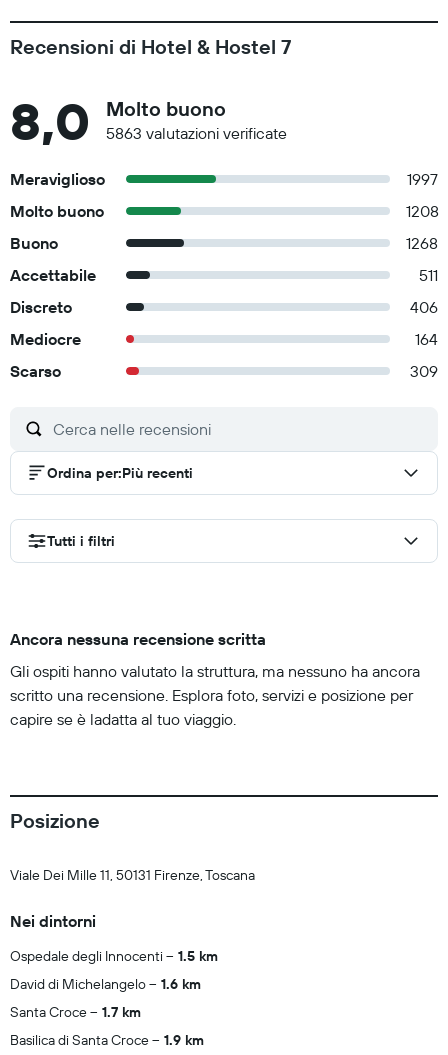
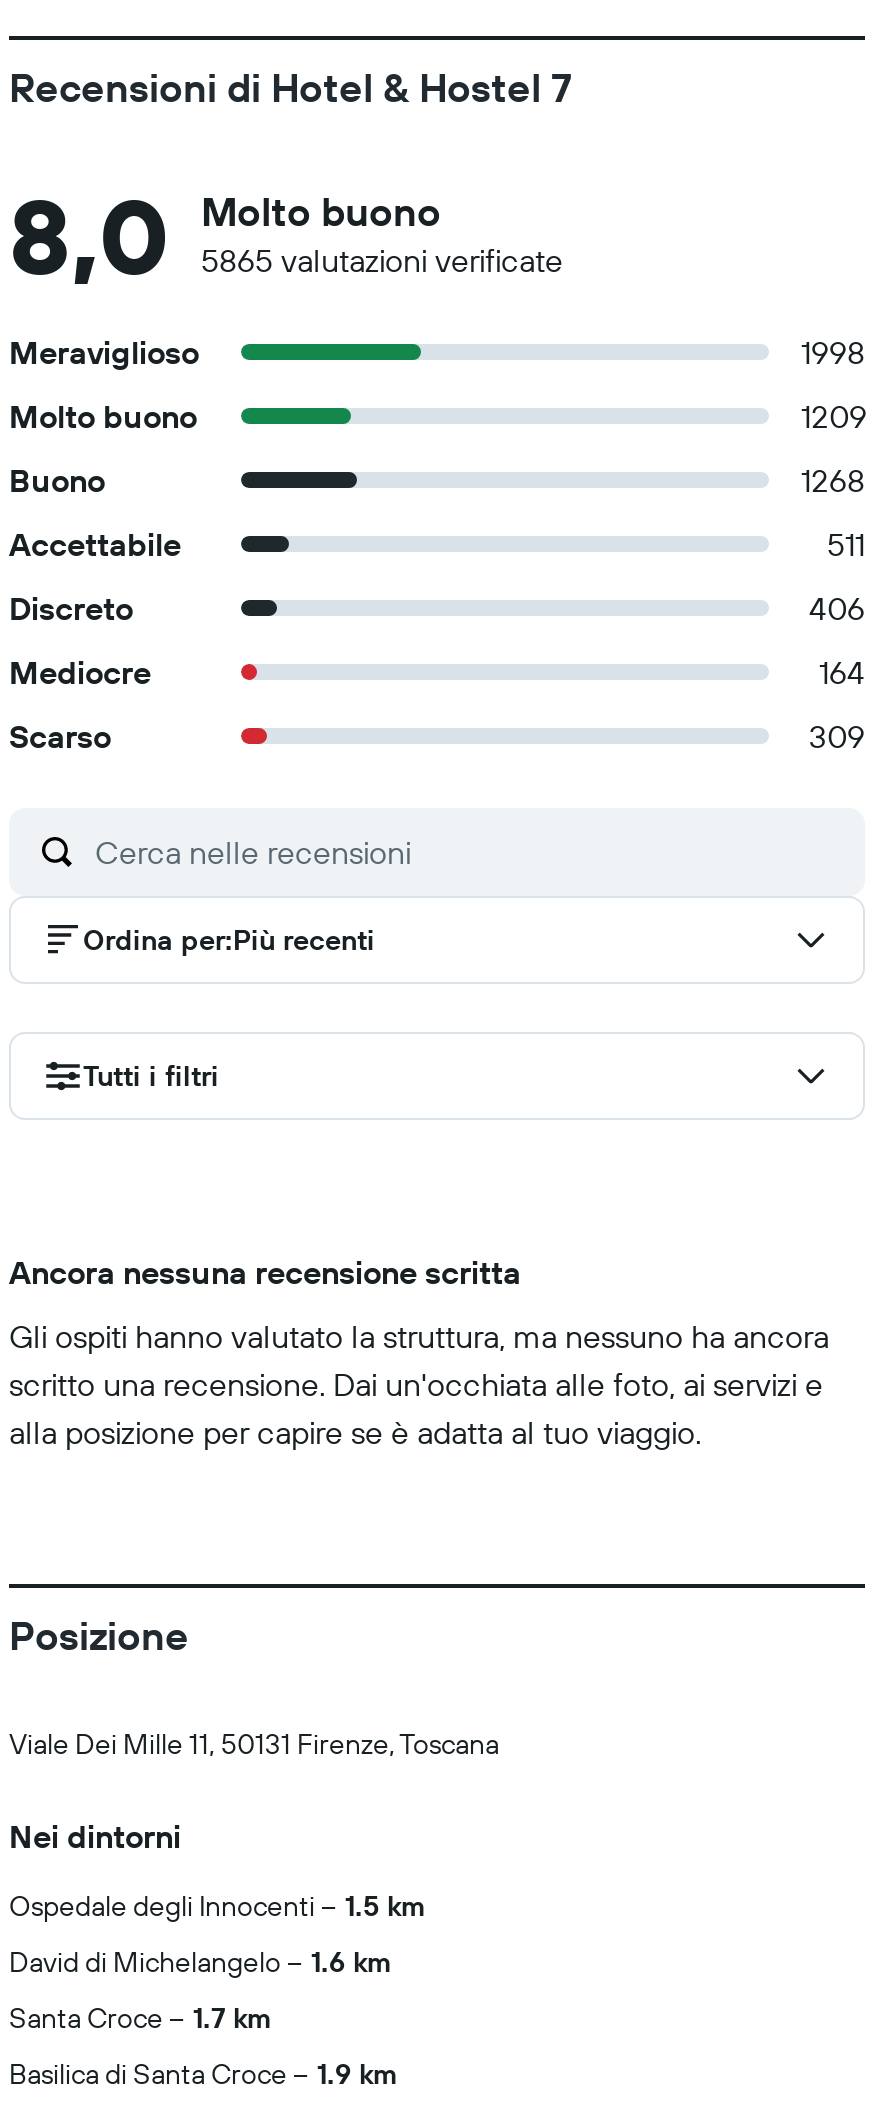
- 5863 valutazioni verificate
+ 5865 valutazioni verificate

- 1997
+ 1998

- 1208
+ 1209

- scritto una recensione. Esplora foto, servizi e posizione per
- capire se è ladatta al tuo viaggio.
+ scritto una recensione. Dai un'occhiata alle foto, ai servizi e
+ alla posizione per capire se è adatta al tuo viaggio.
